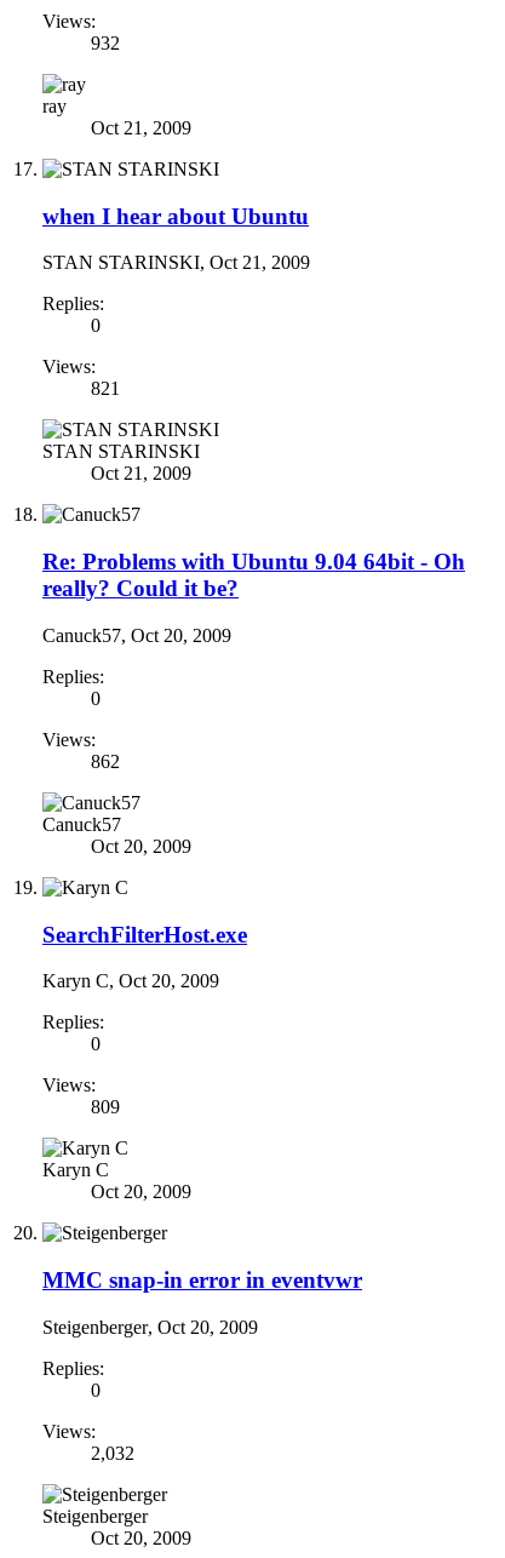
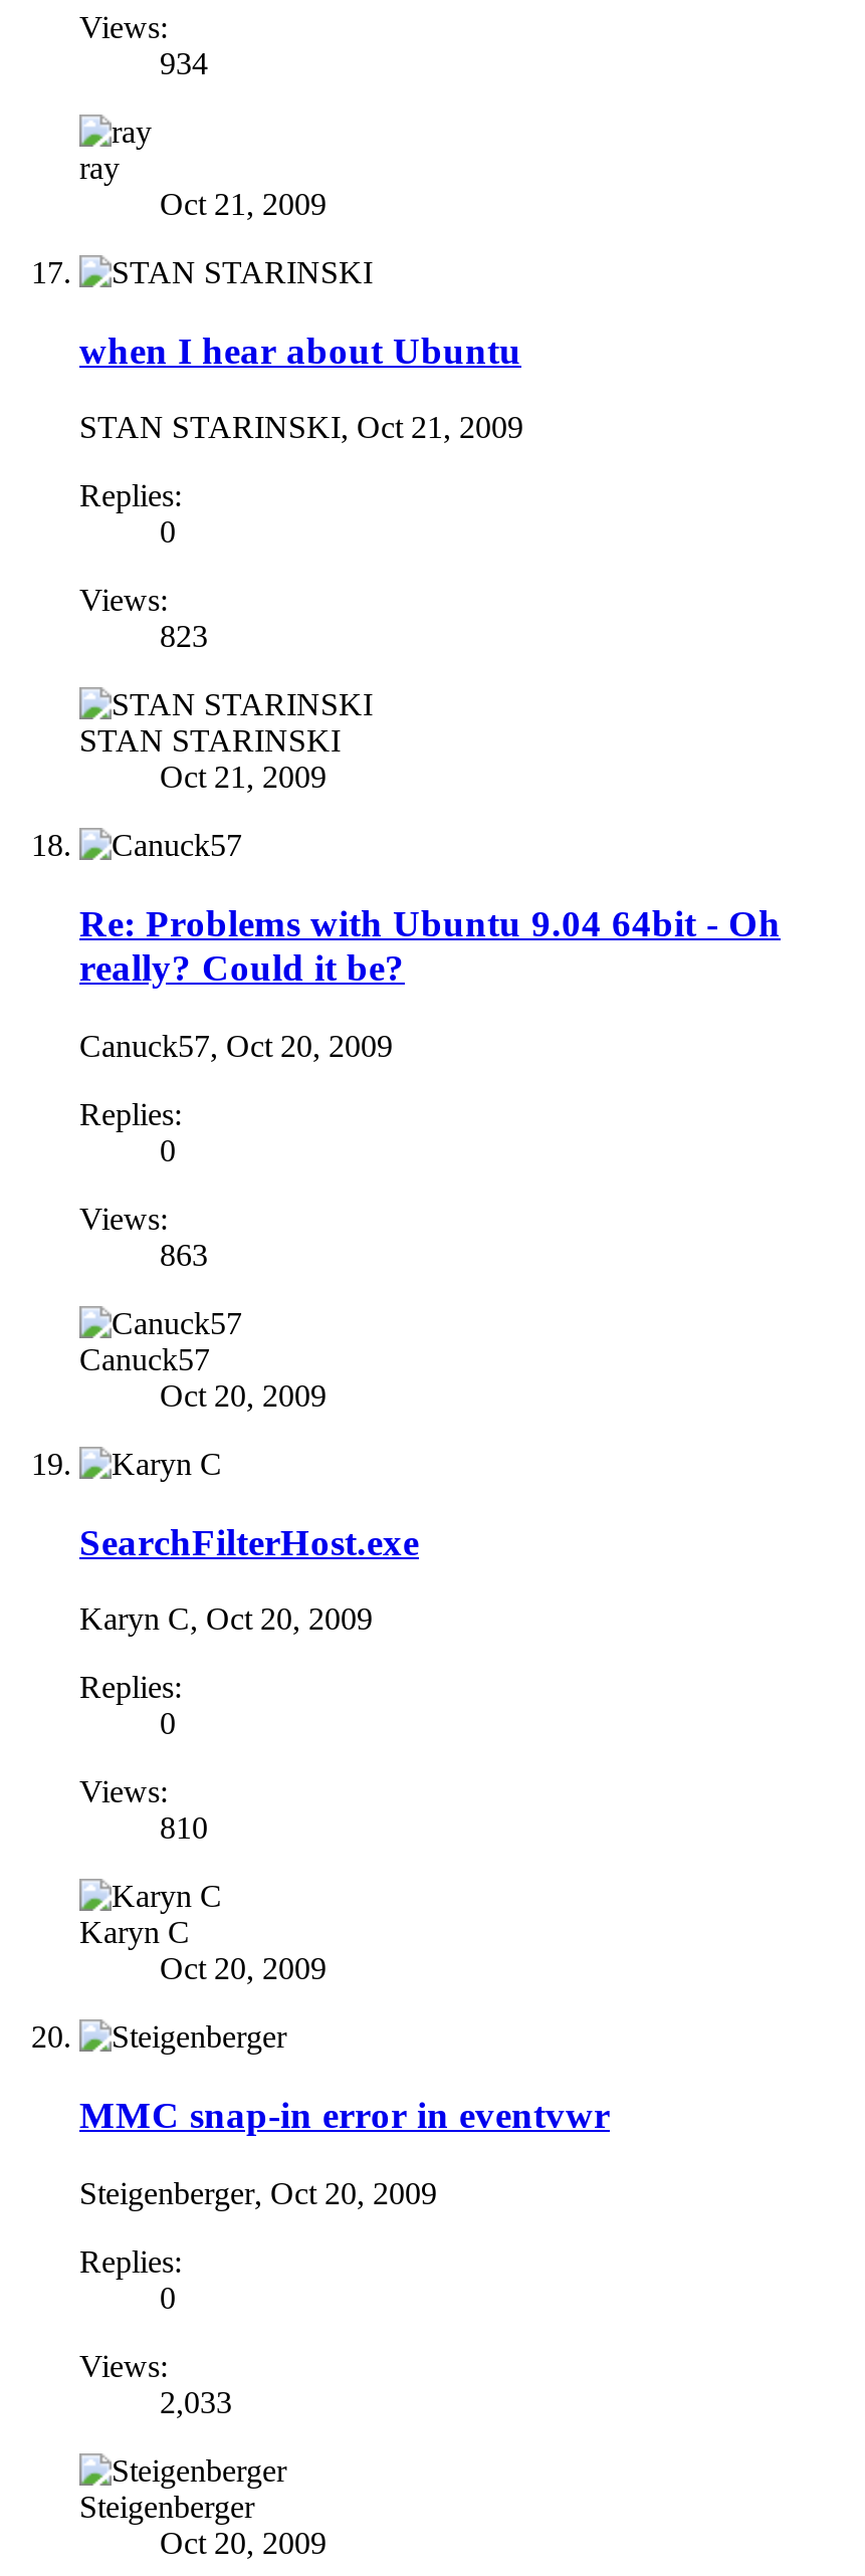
- 932
+ 934

- 821
+ 823

- 862
+ 863

- 809
+ 810

- 2,032
+ 2,033
